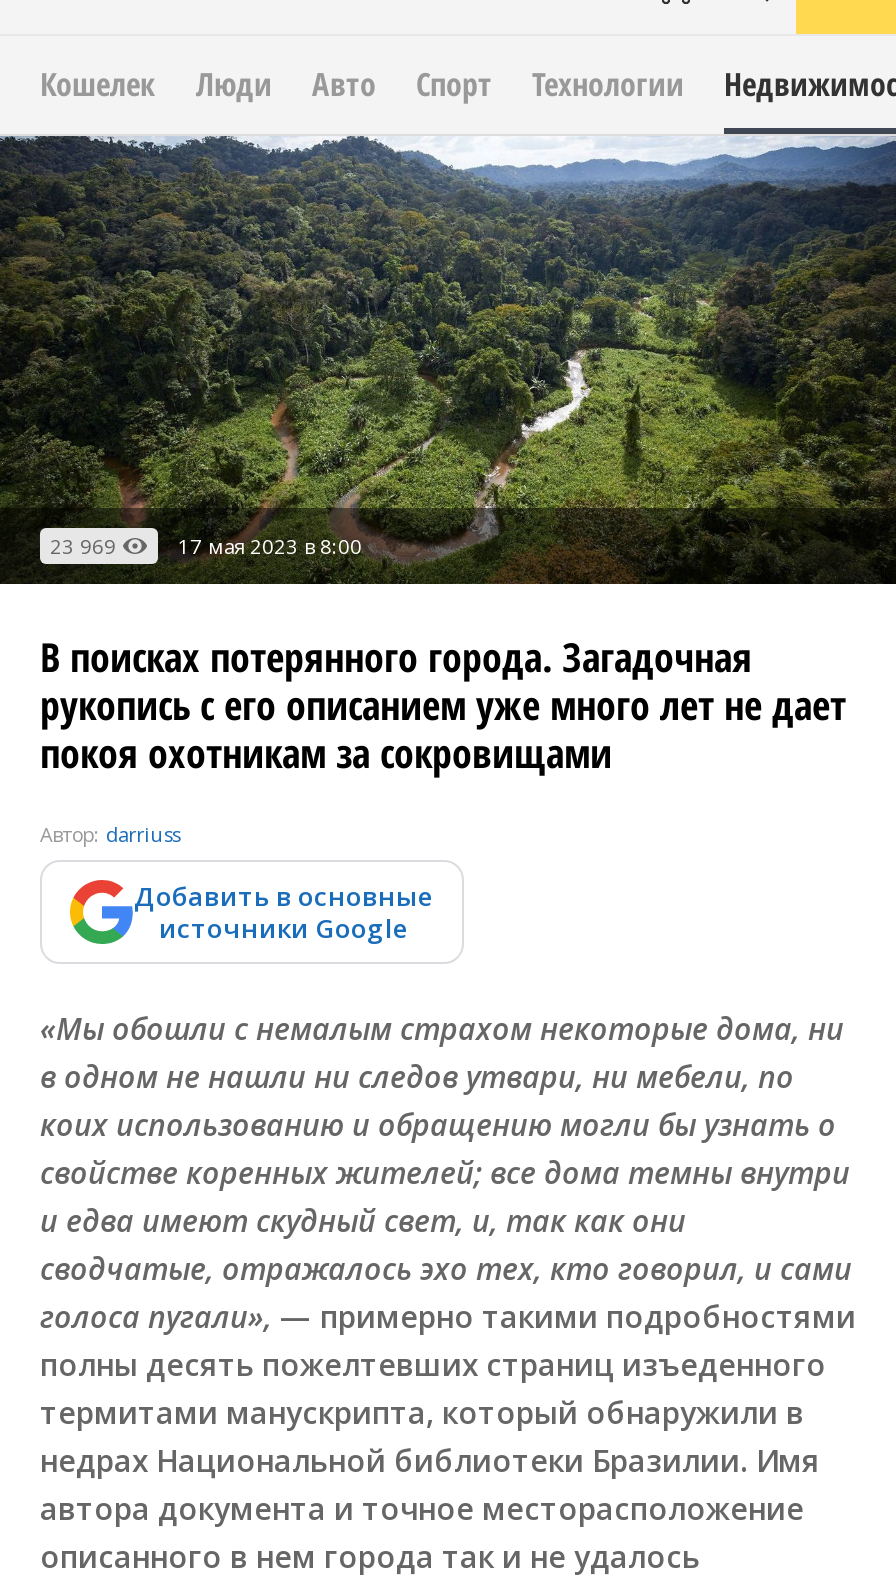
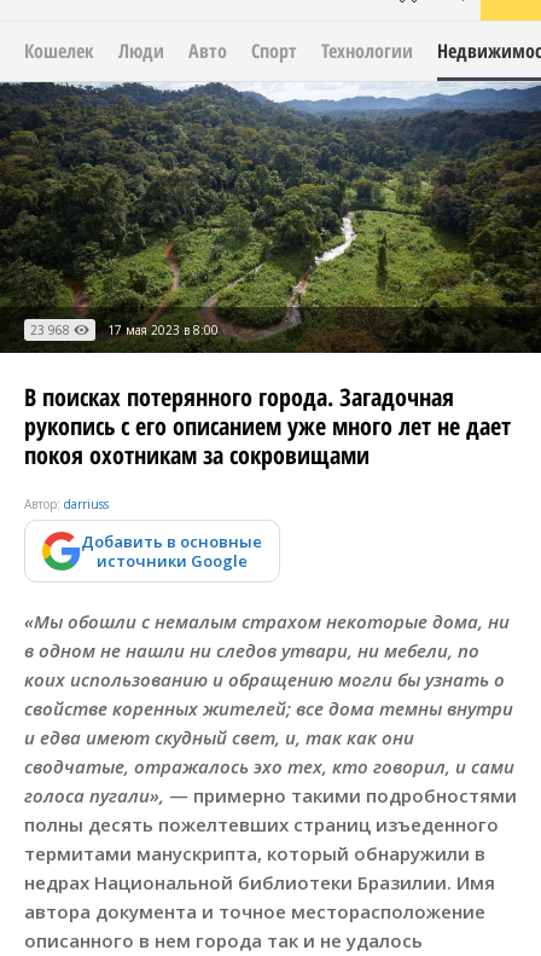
- 23 969 17 мая 2023 в 8:00
+ 23 968 17 мая 2023 в 8:00
